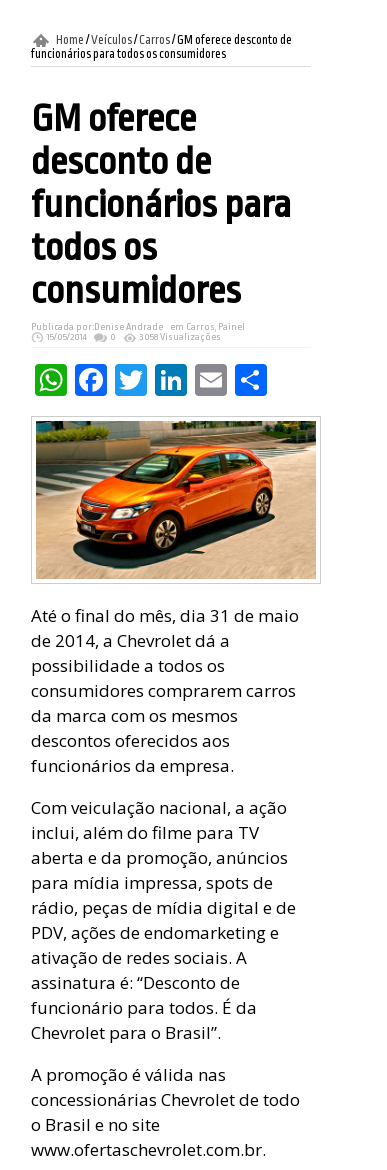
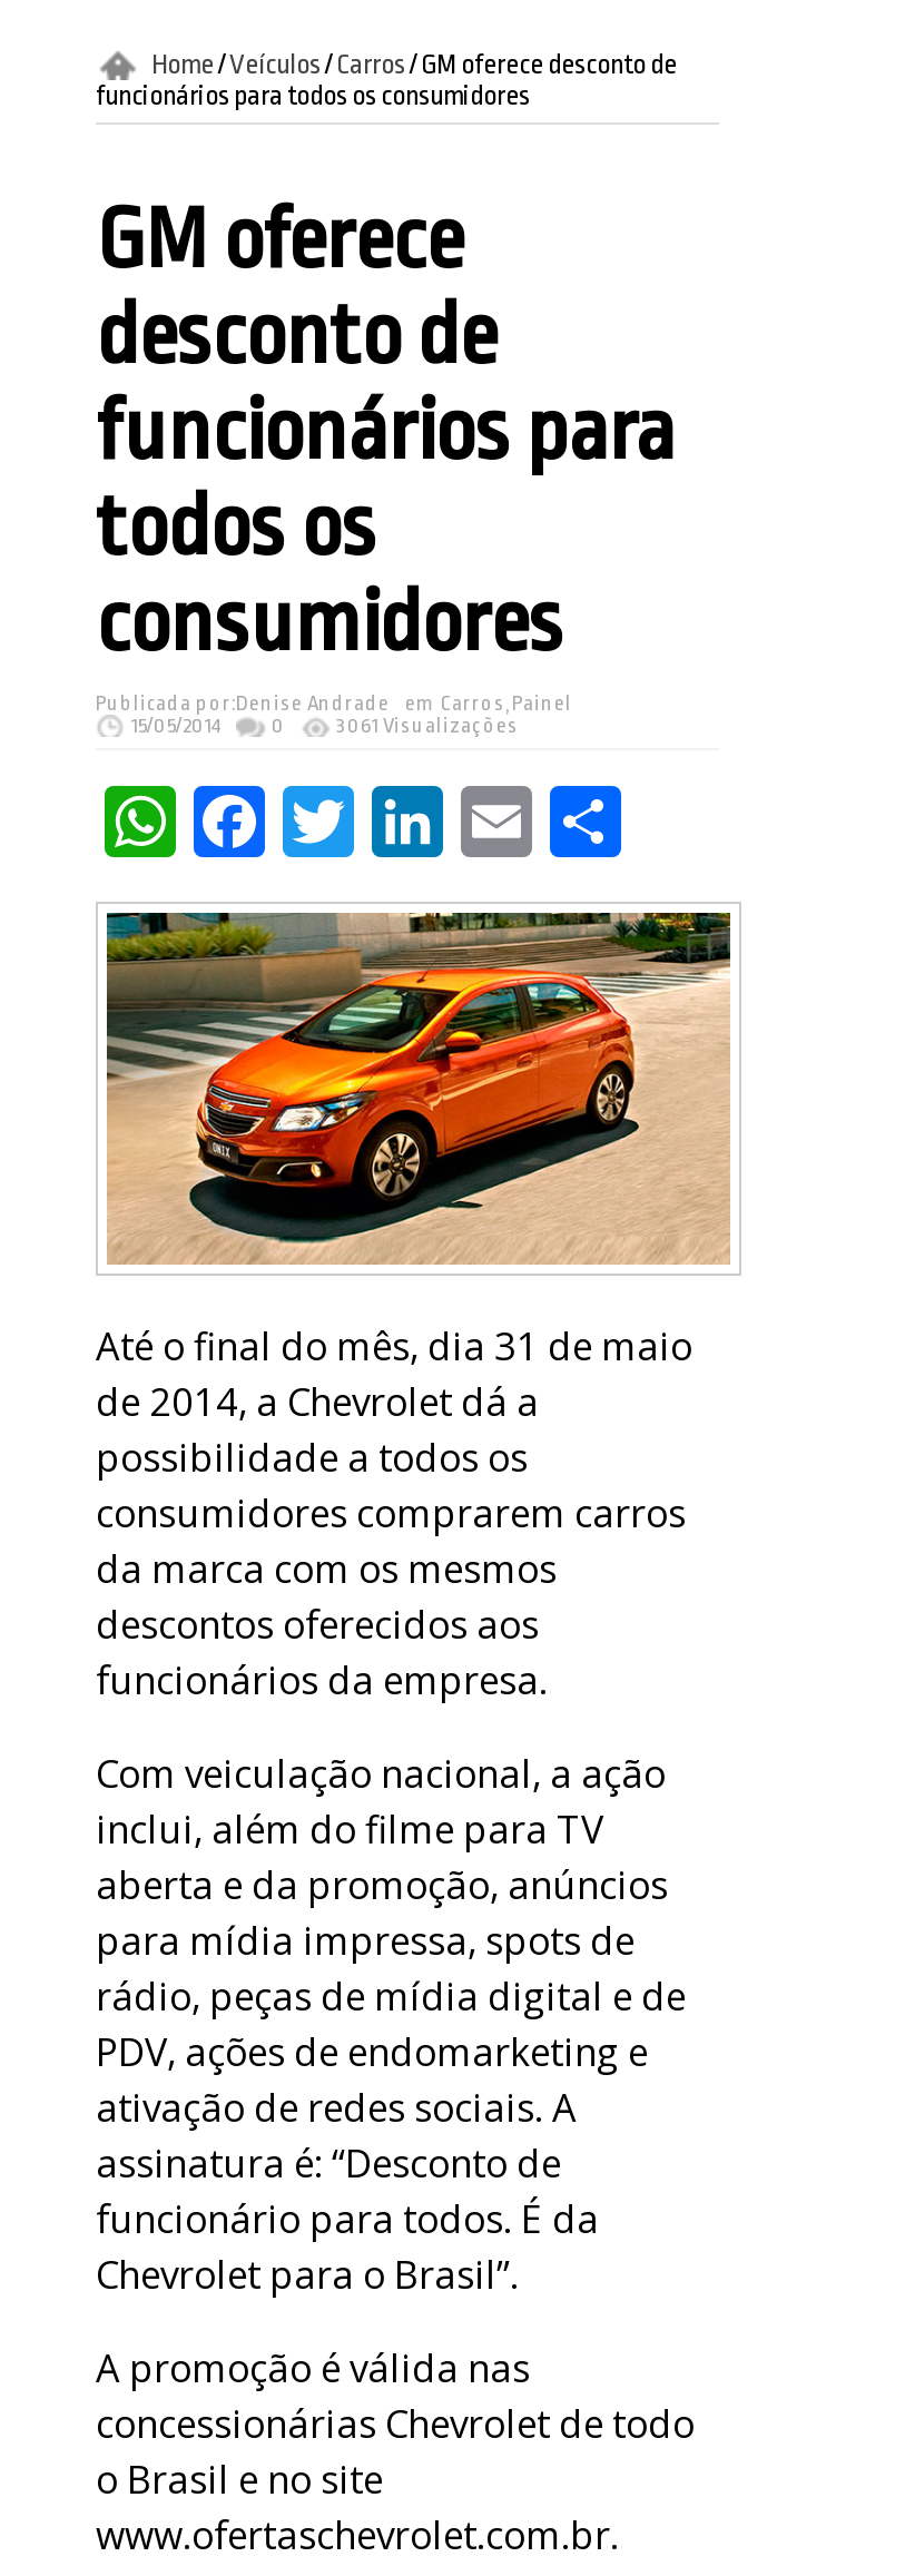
- 3058 Visualizações
+ 3061 Visualizações
